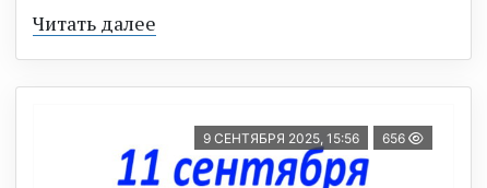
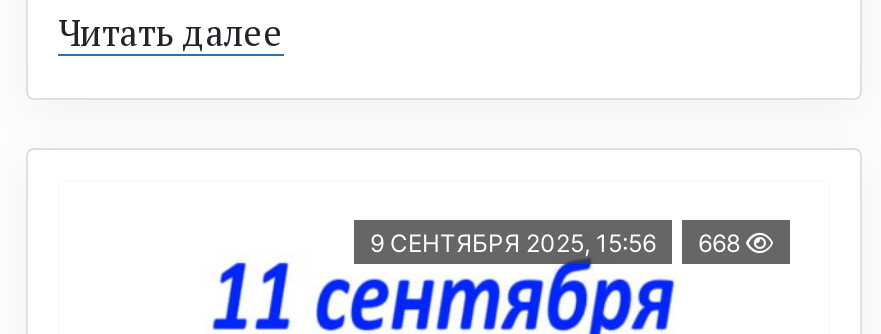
- 9 СЕНТЯБРЯ 2025, 15:56 656
+ 9 СЕНТЯБРЯ 2025, 15:56 668
